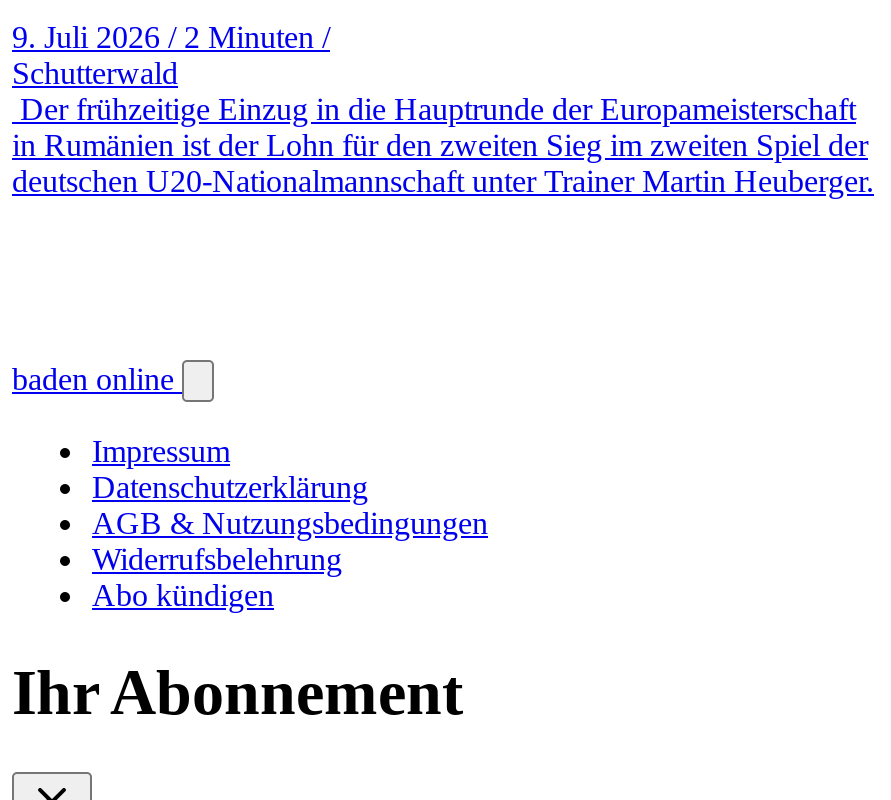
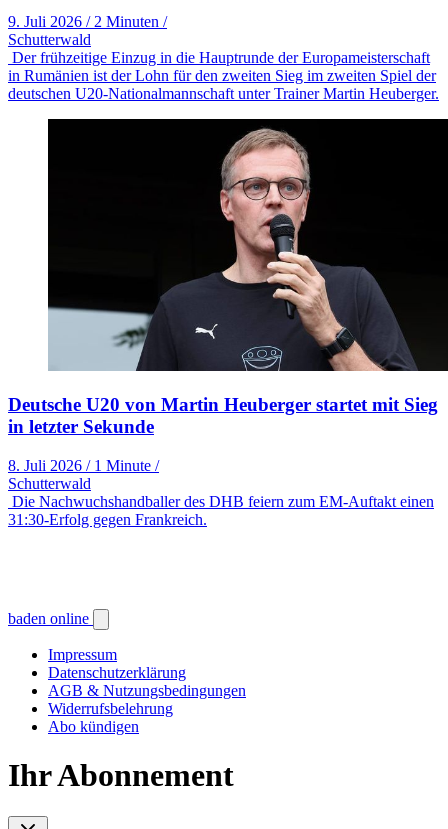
+ [image]
+ Deutsche U20 von Martin Heuberger startet mit Sieg
+ in letzter Sekunde
+ 8. Juli 2026 / 1 Minute /
+ Schutterwald
+ Die Nachwuchshandballer des DHB feiern zum EM-Auftakt einen
+ 31:30-Erfolg gegen Frankreich.
